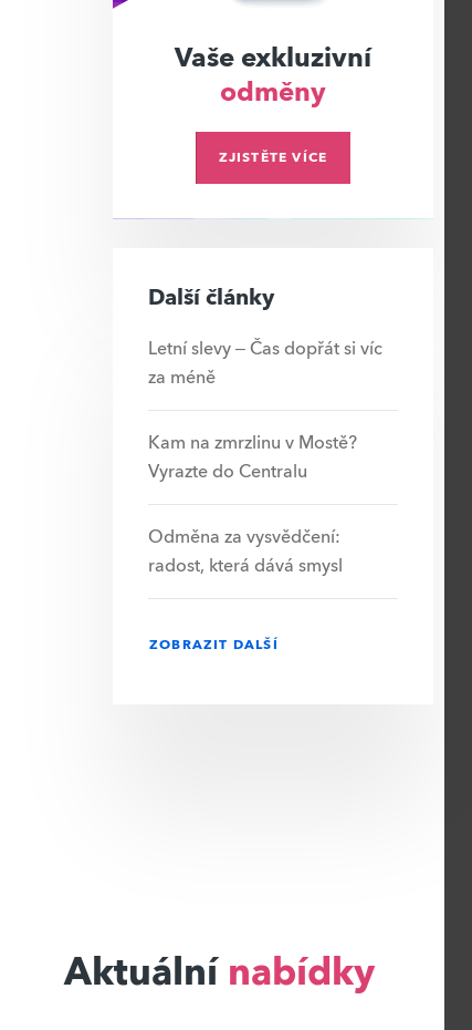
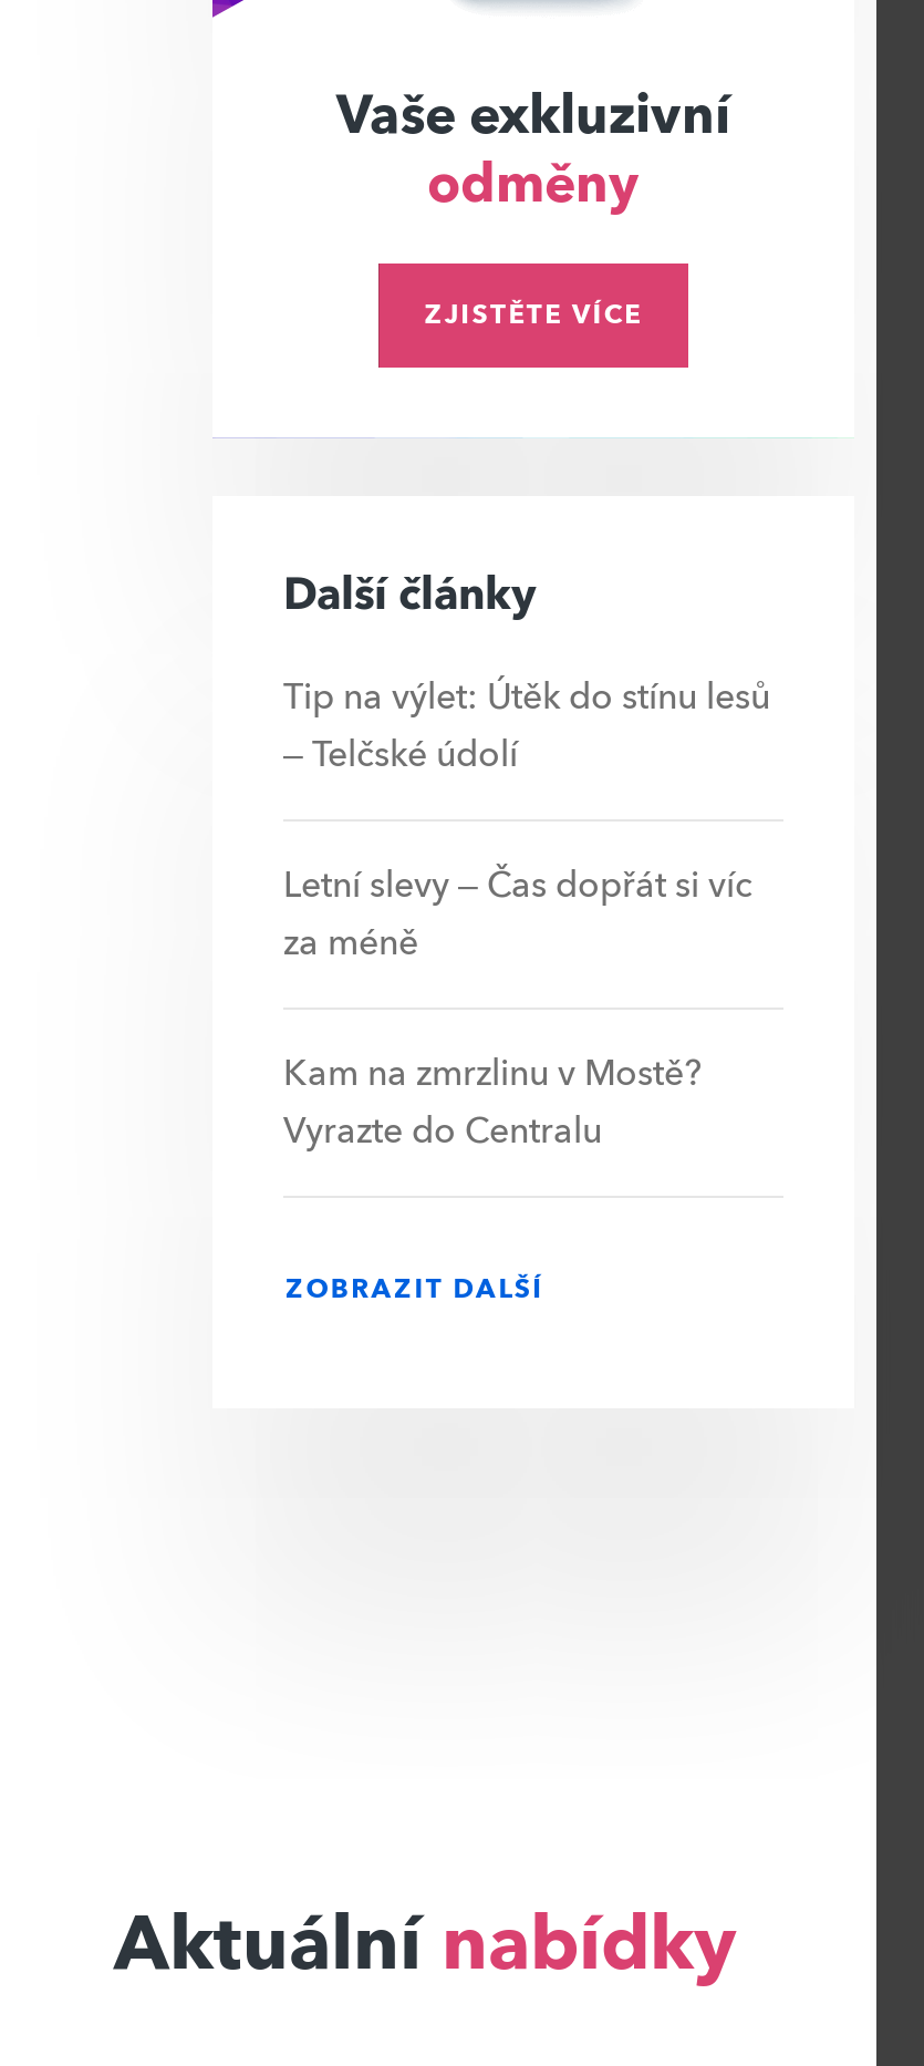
+ Tip na výlet: Útěk do stínu lesů
+ – Telčské údolí

moved down: Letní slevy – Čas dopřát si víc | za méně | Kam na zmrzlinu v Mostě? | Vyrazte do Centralu

- Odměna za vysvědčení:
- radost, která dává smysl
